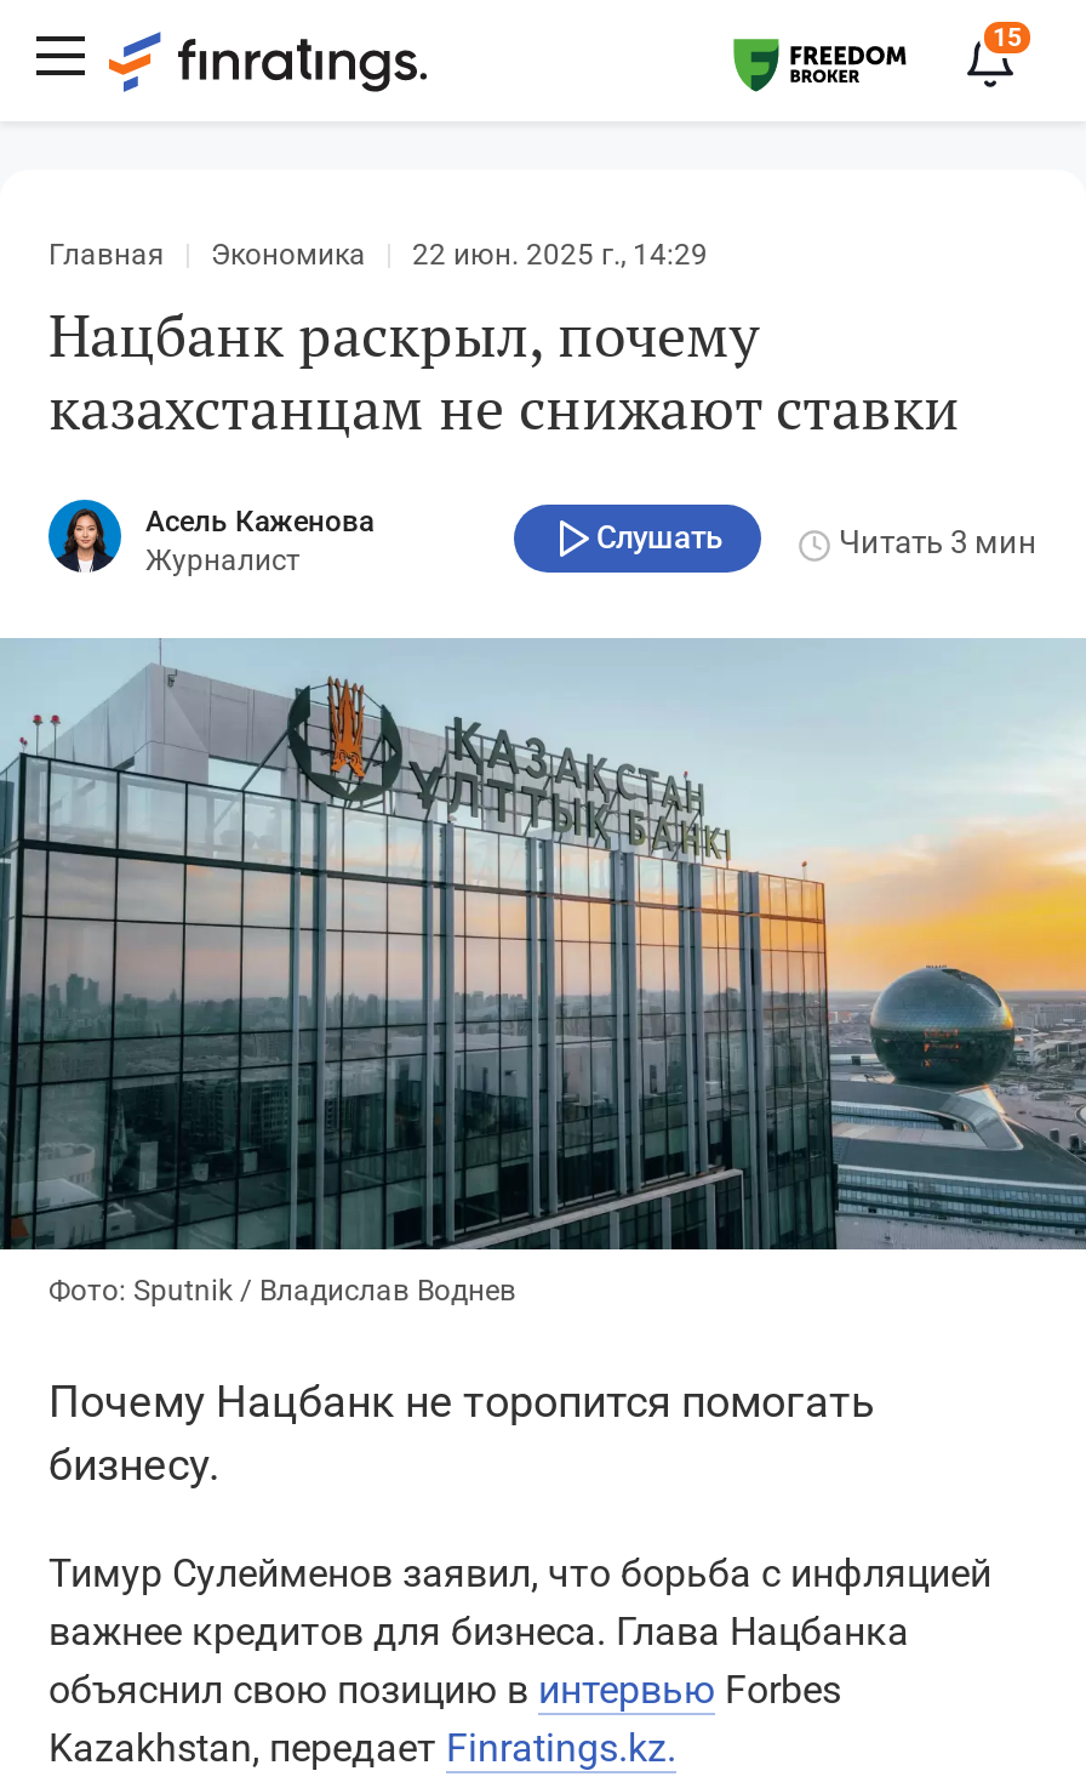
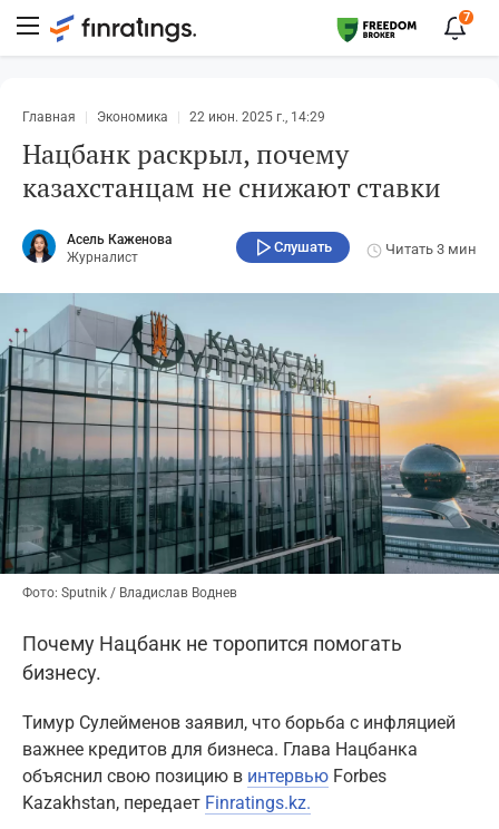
- 15
+ 7
